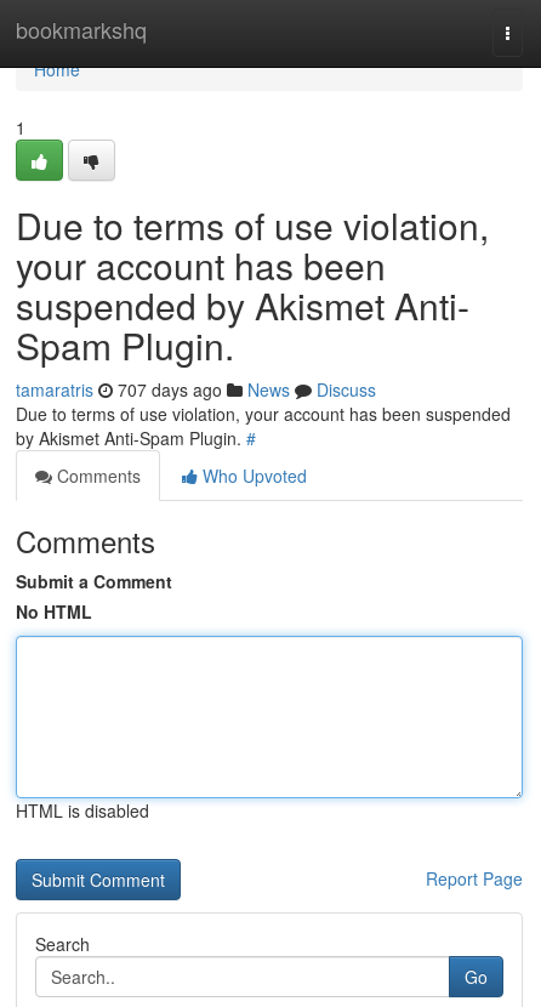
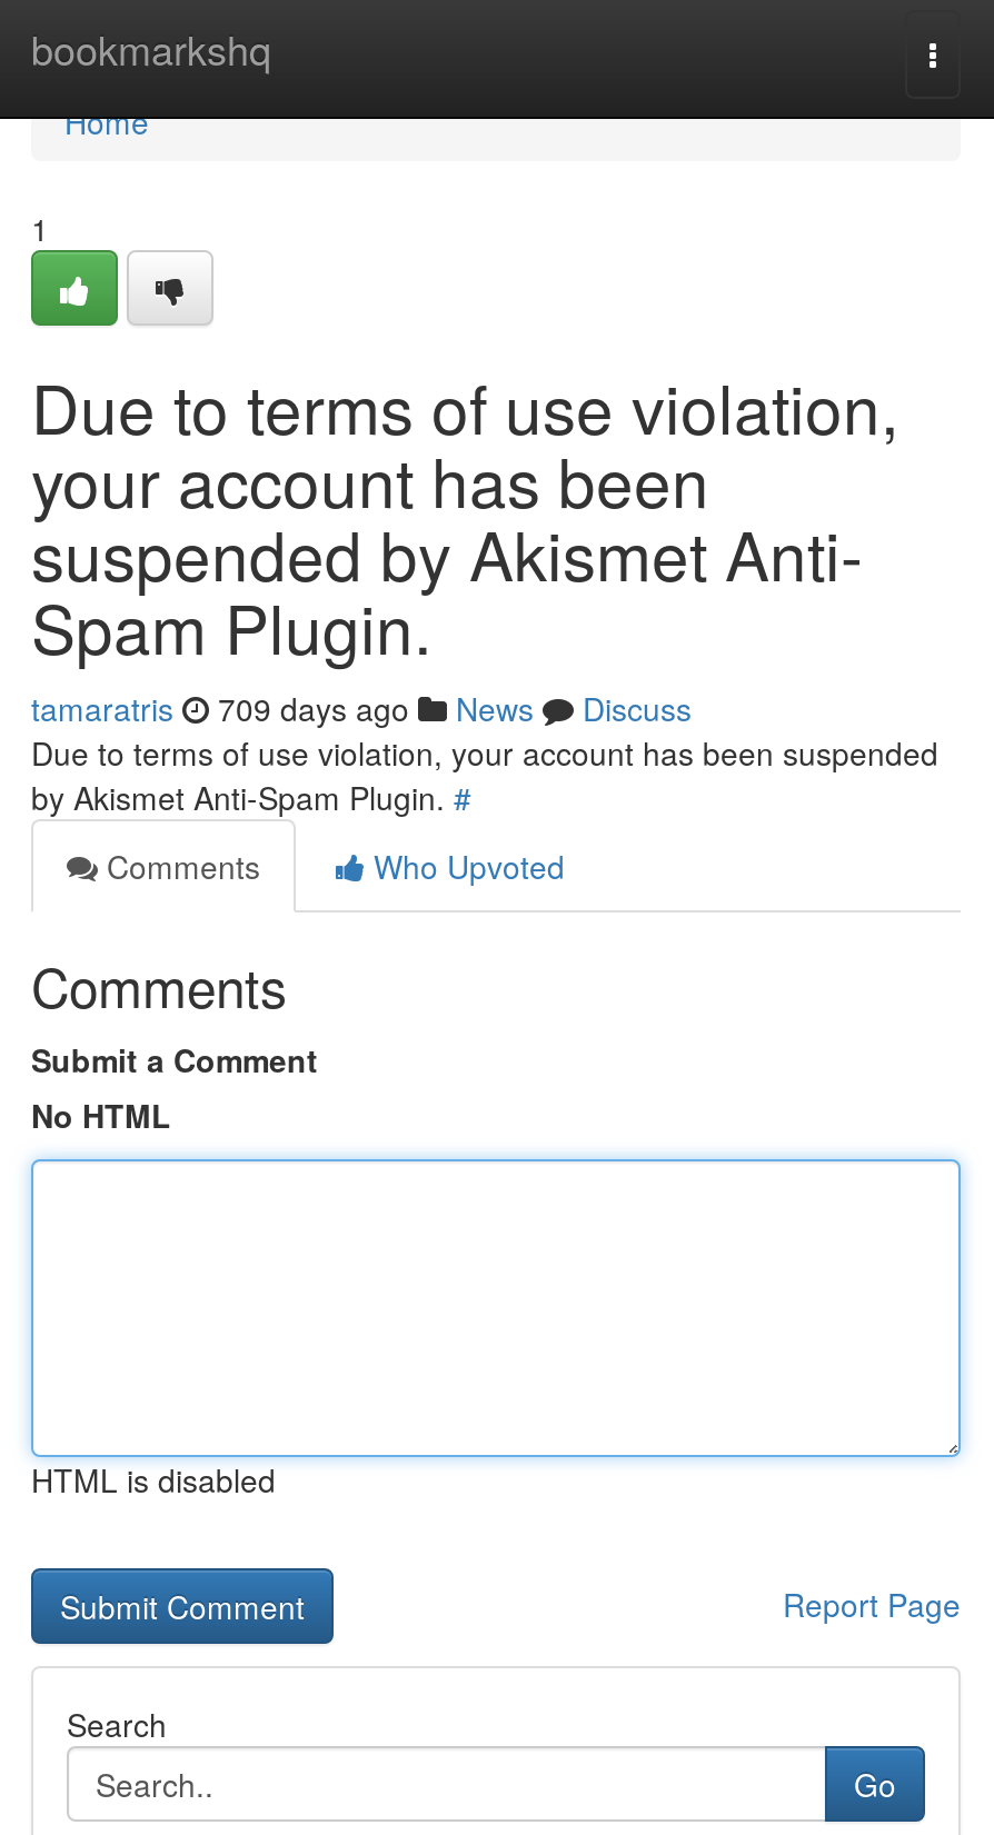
- tamaratris 707 days ago News Discuss
+ tamaratris 709 days ago News Discuss
